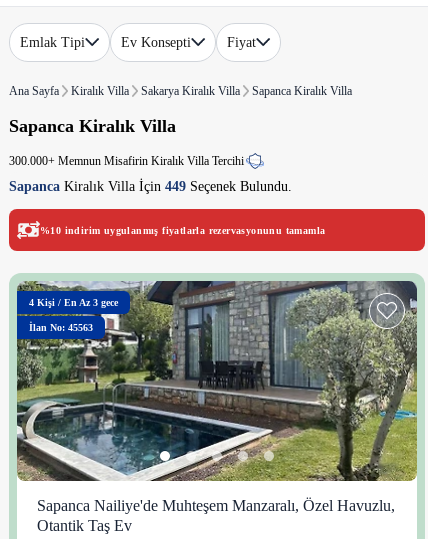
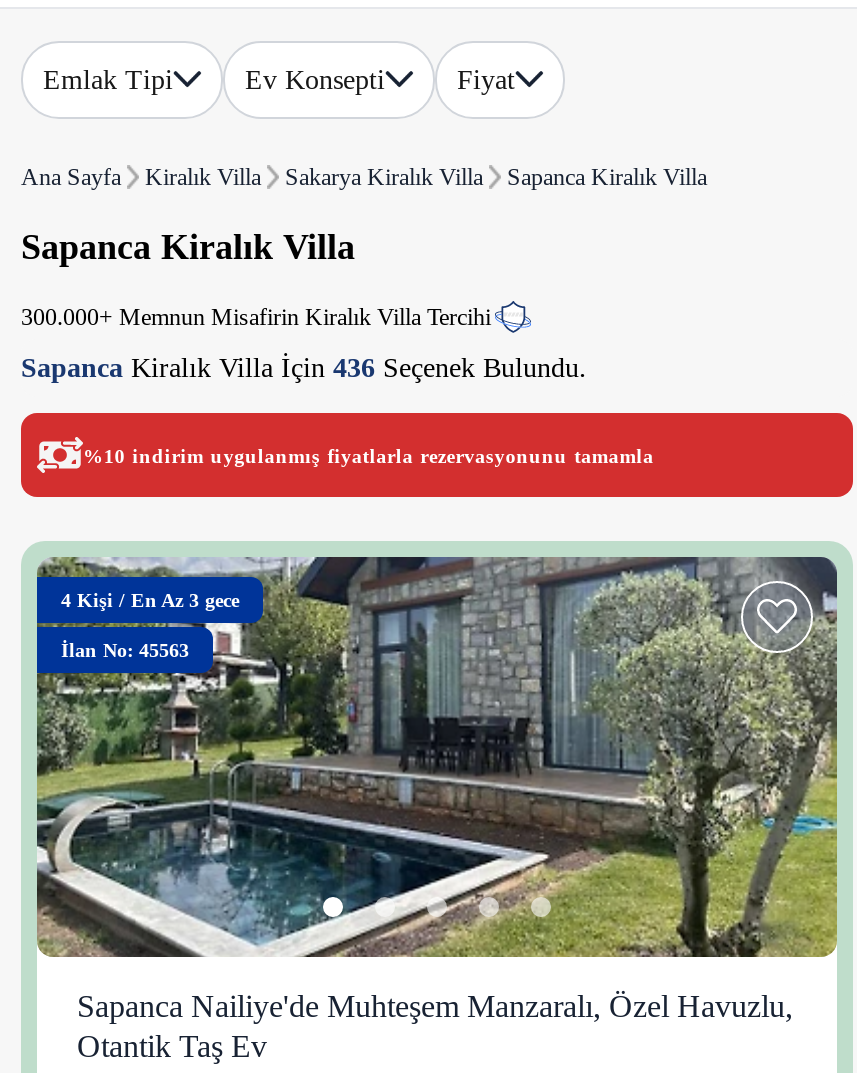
- Sapanca Kiralık Villa İçin 449 Seçenek Bulundu.
+ Sapanca Kiralık Villa İçin 436 Seçenek Bulundu.
